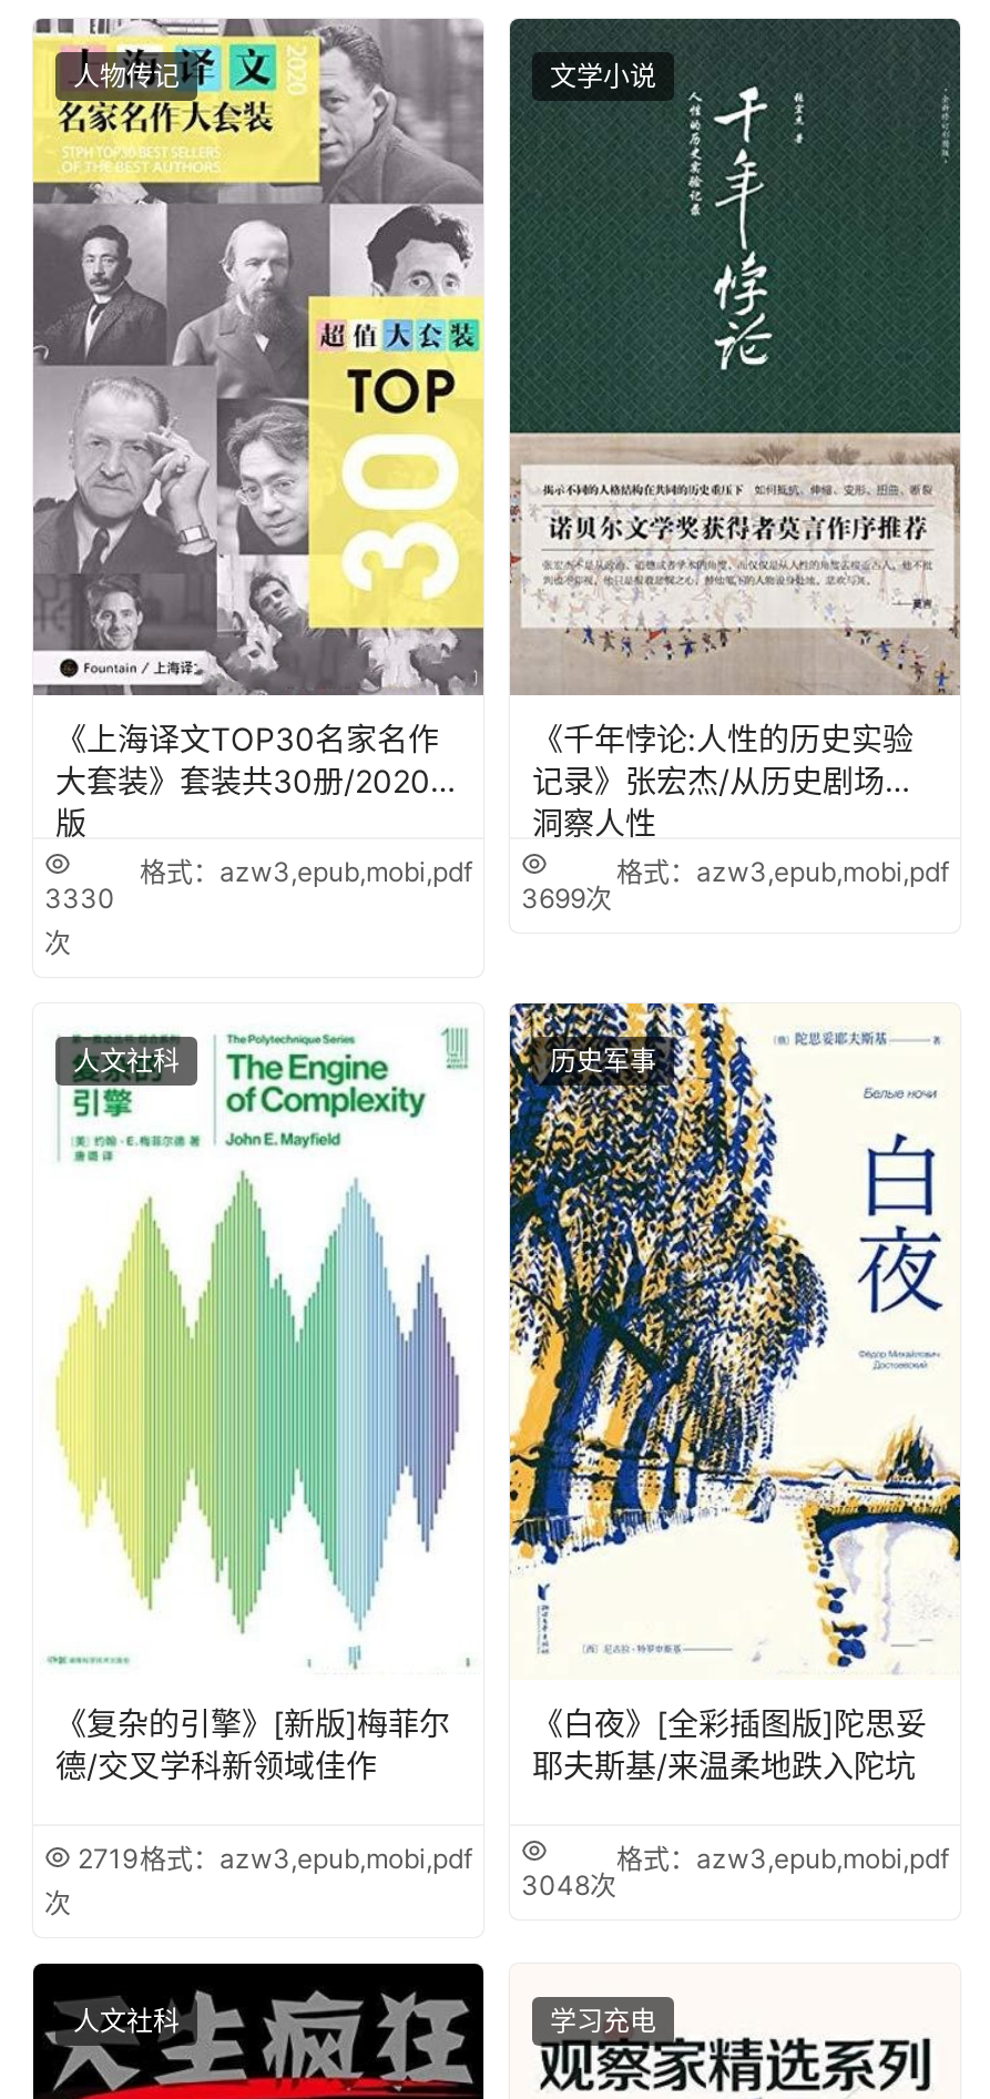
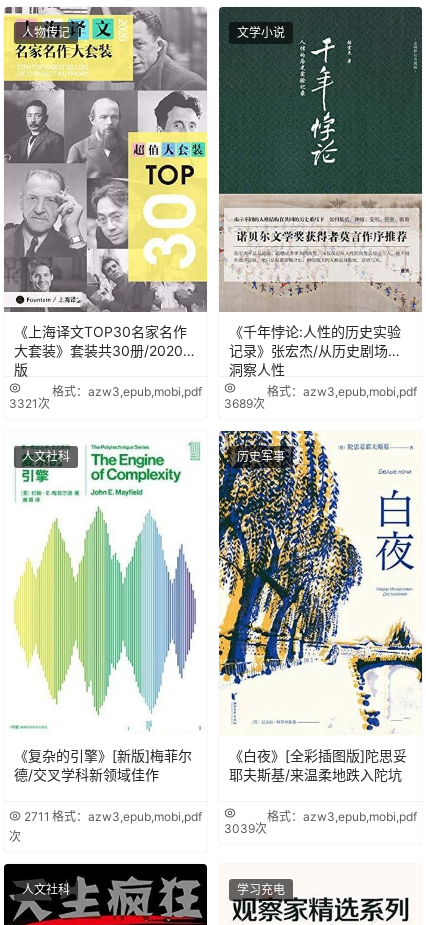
- 3330
- 次
+ 3321次

- 3699次
+ 3689次

- 2719 格式：azw3,epub,mobi,pdf
+ 2711 格式：azw3,epub,mobi,pdf

- 3048次
+ 3039次
